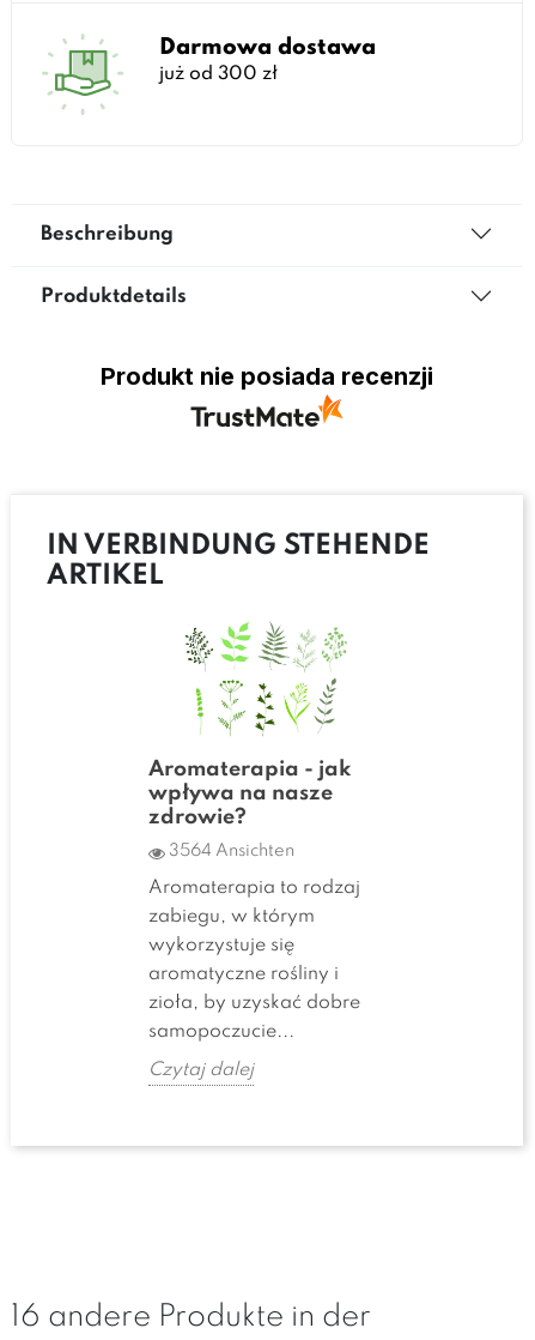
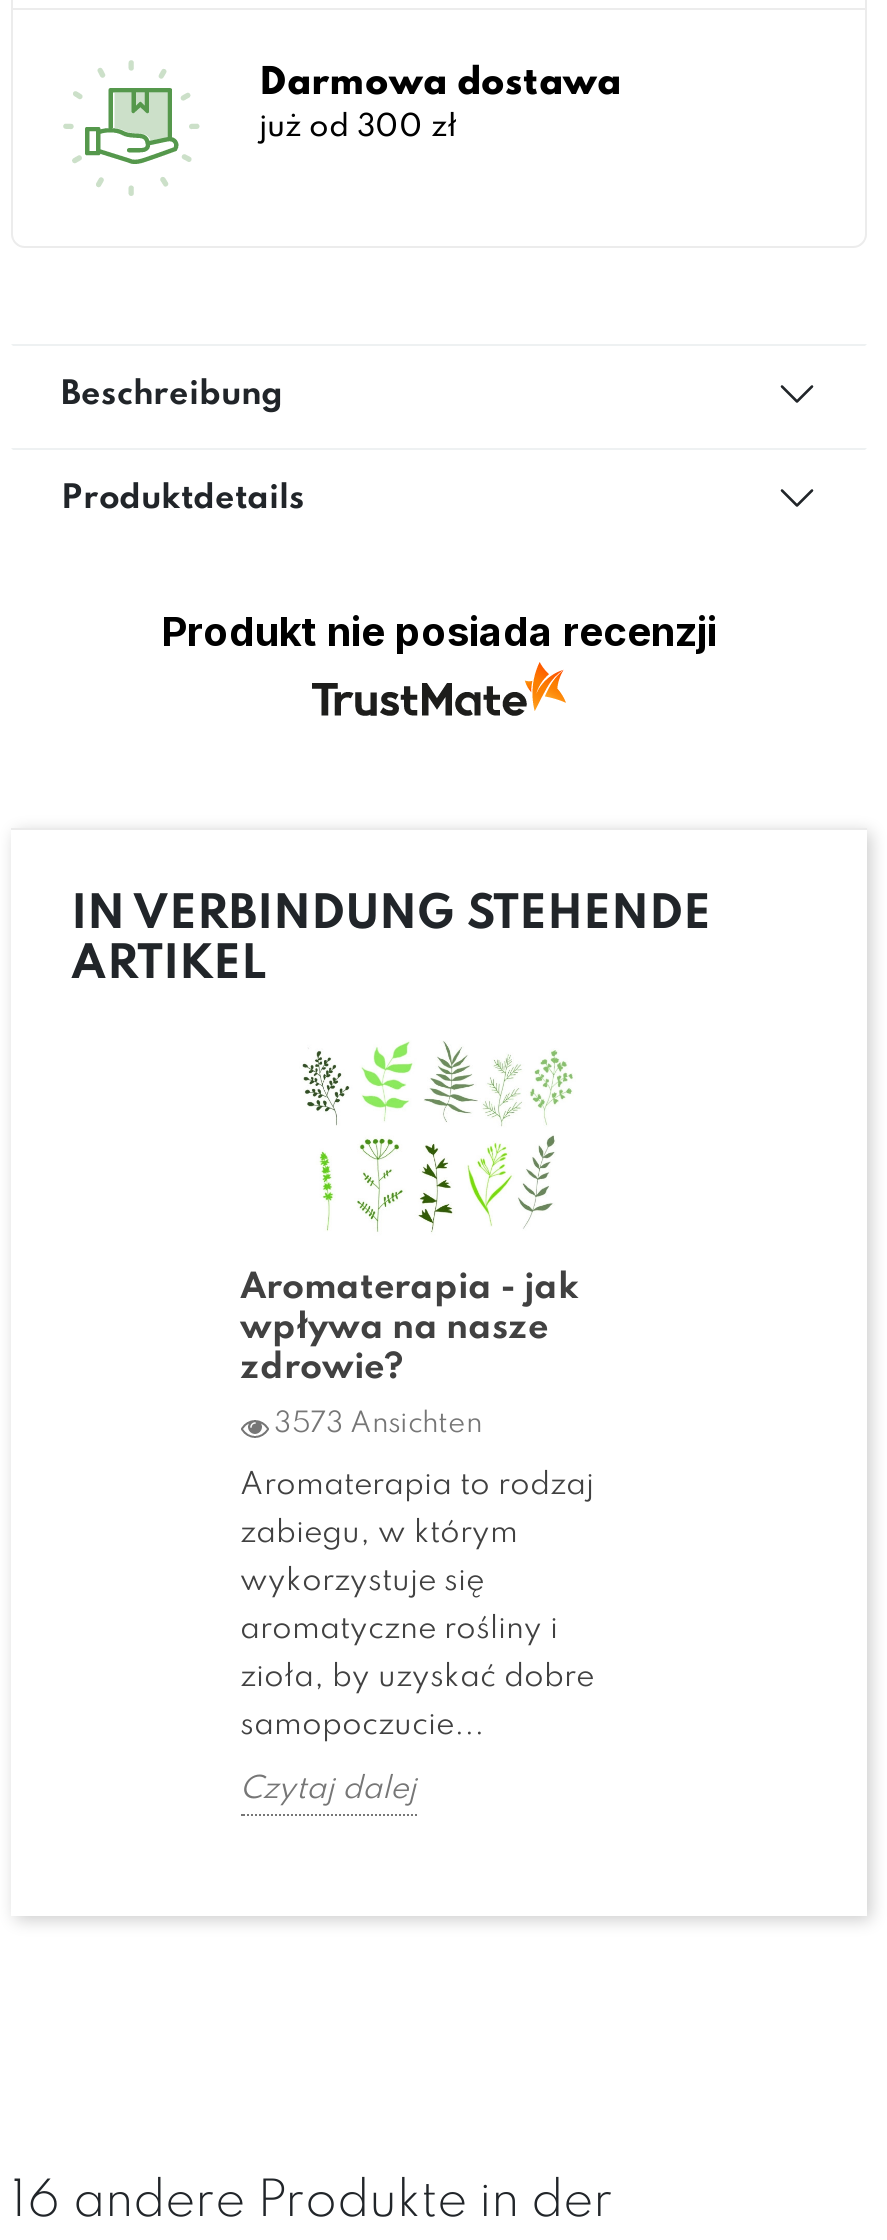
- 3564 Ansichten
+ 3573 Ansichten
